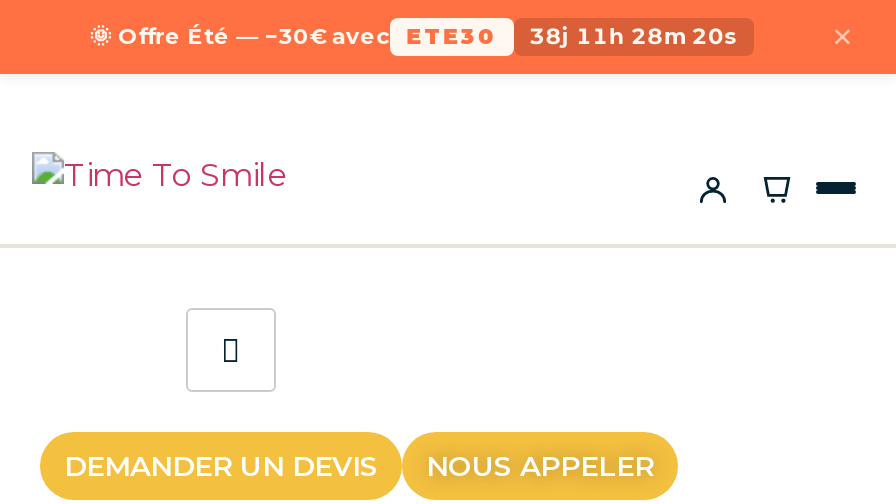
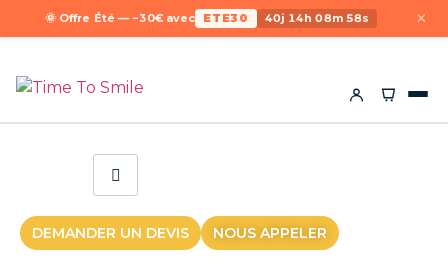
- 38j 11h 28m 20s
+ 40j 14h 08m 58s
